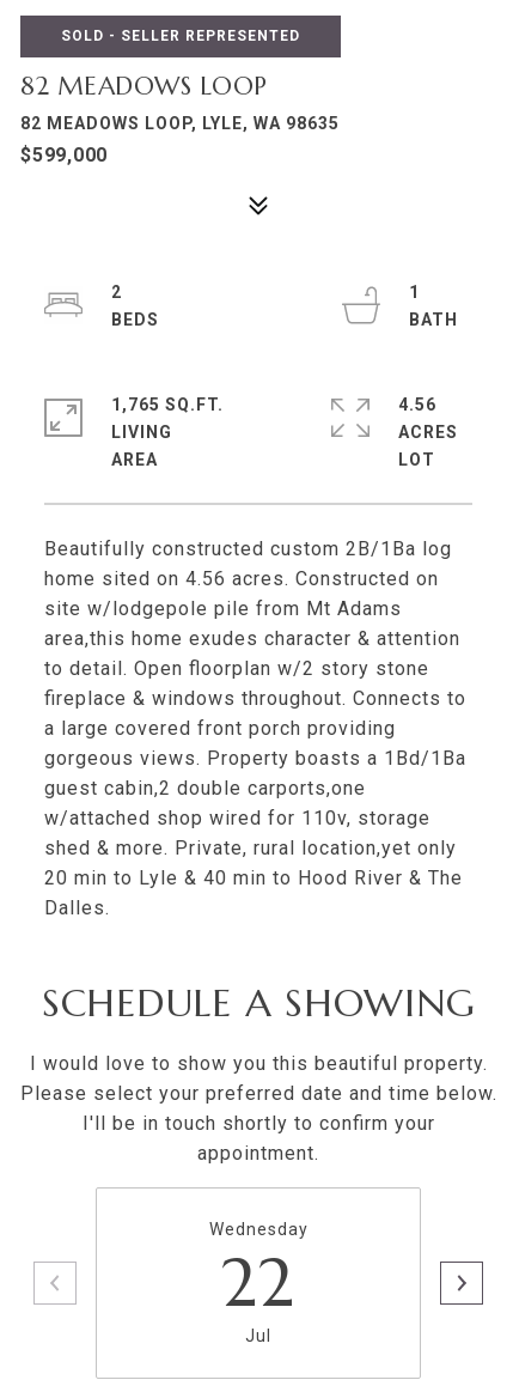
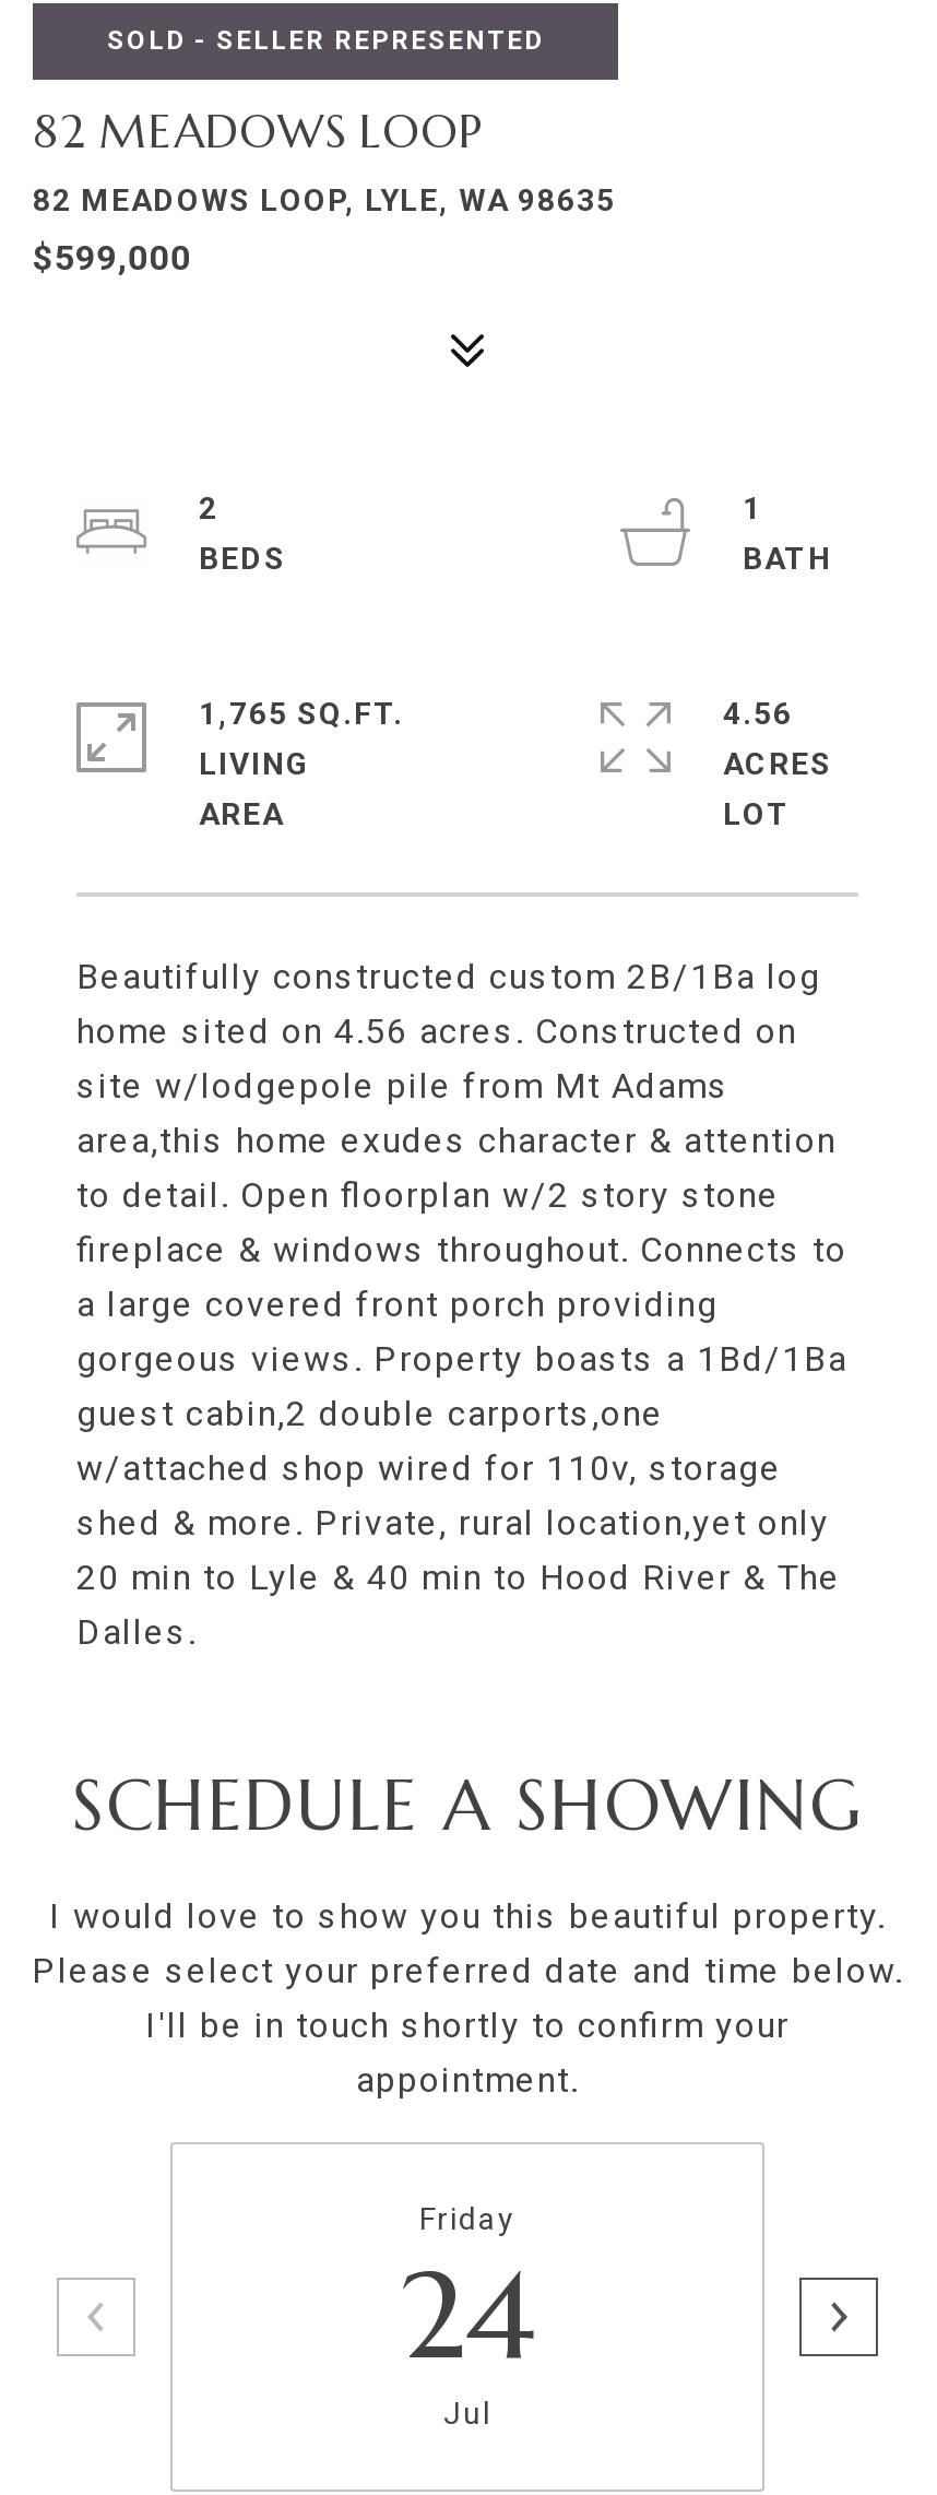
- Wednesday
- 22
+ Friday
+ 24
